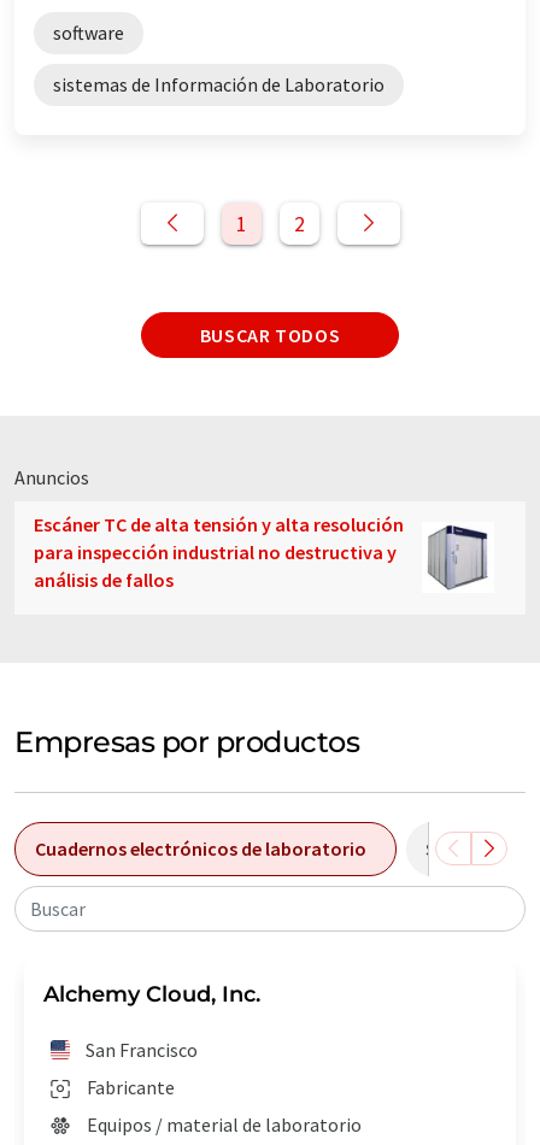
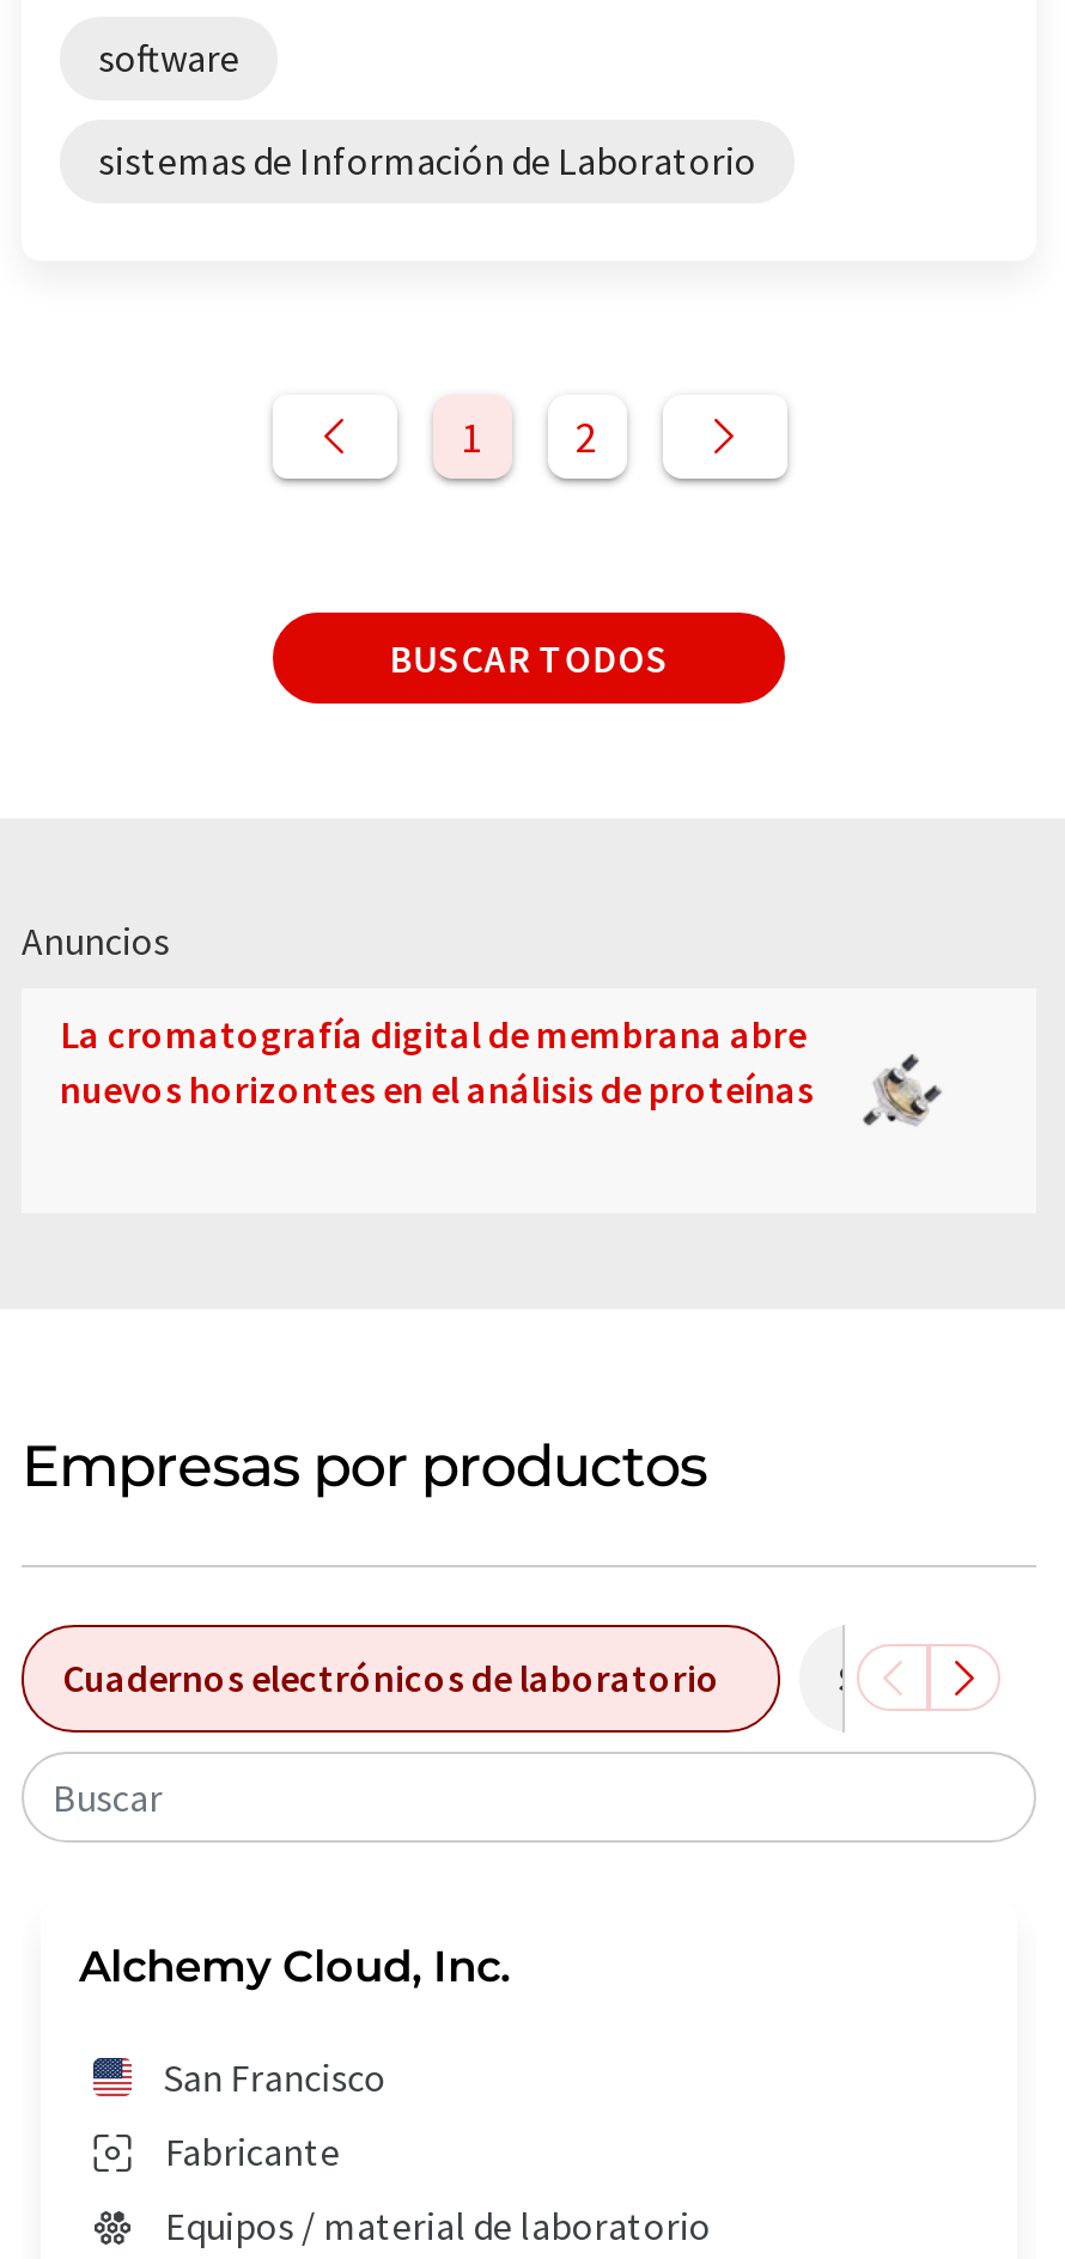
- [image]
- Escáner TC de alta tensión y alta resolución
- para inspección industrial no destructiva y
- análisis de fallos
+ [image]
+ La cromatografía digital de membrana abre
+ nuevos horizontes en el análisis de proteínas
